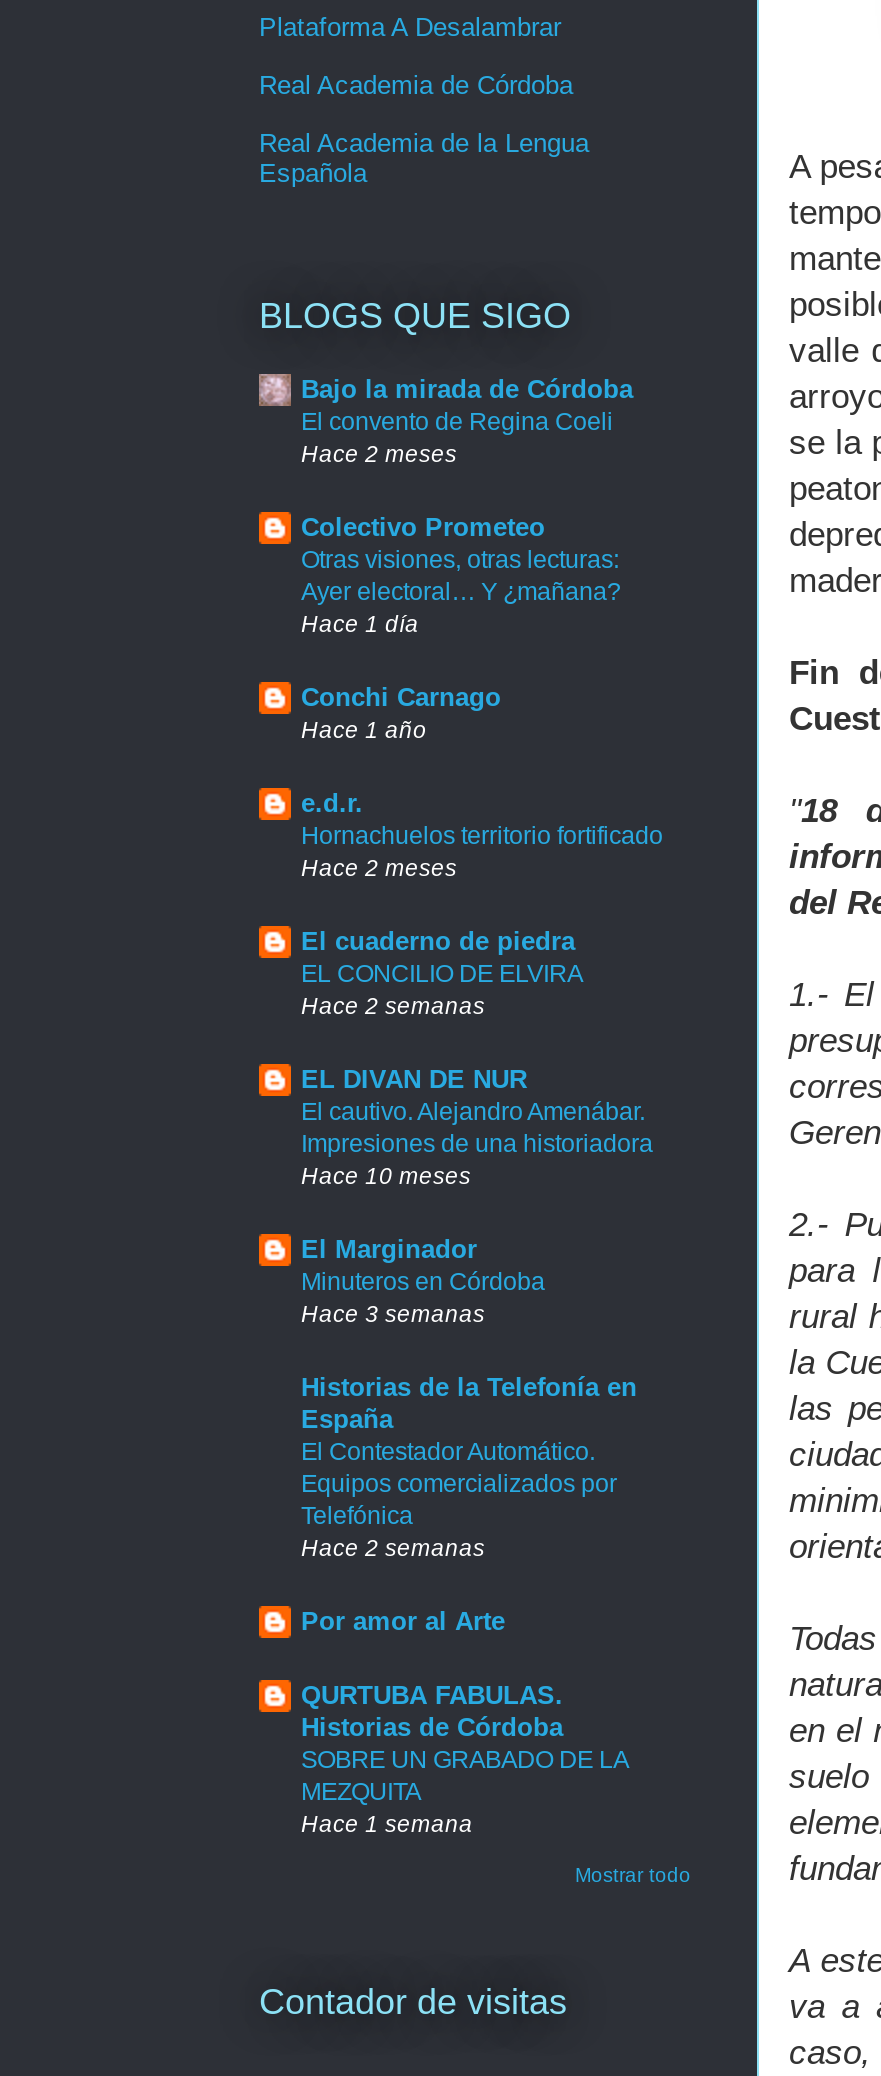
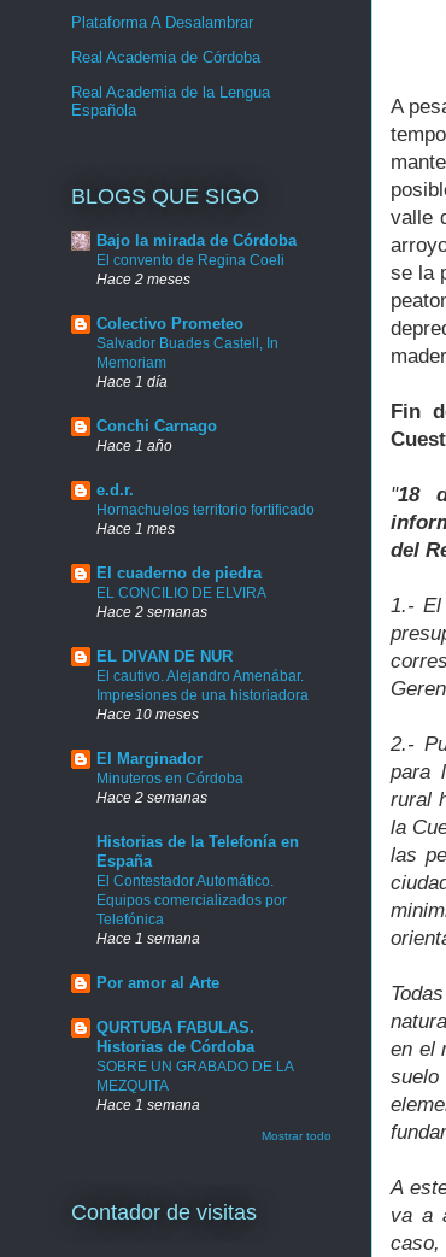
- Otras visiones, otras lecturas:
- Ayer electoral… Y ¿mañana?
+ Salvador Buades Castell, In
+ Memoriam

- Hace 2 meses
+ Hace 1 mes

- Hace 3 semanas
+ Hace 2 semanas

- Hace 2 semanas
+ Hace 1 semana
